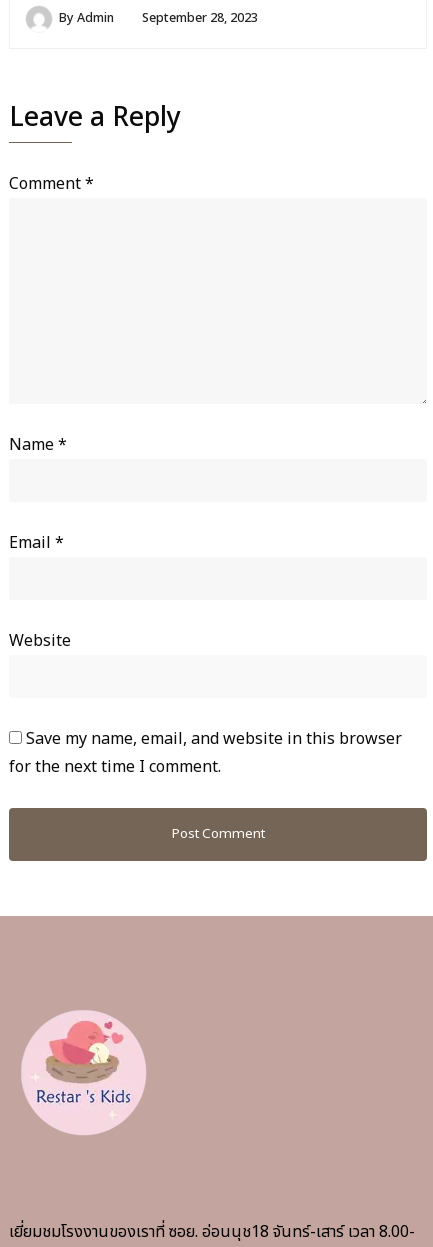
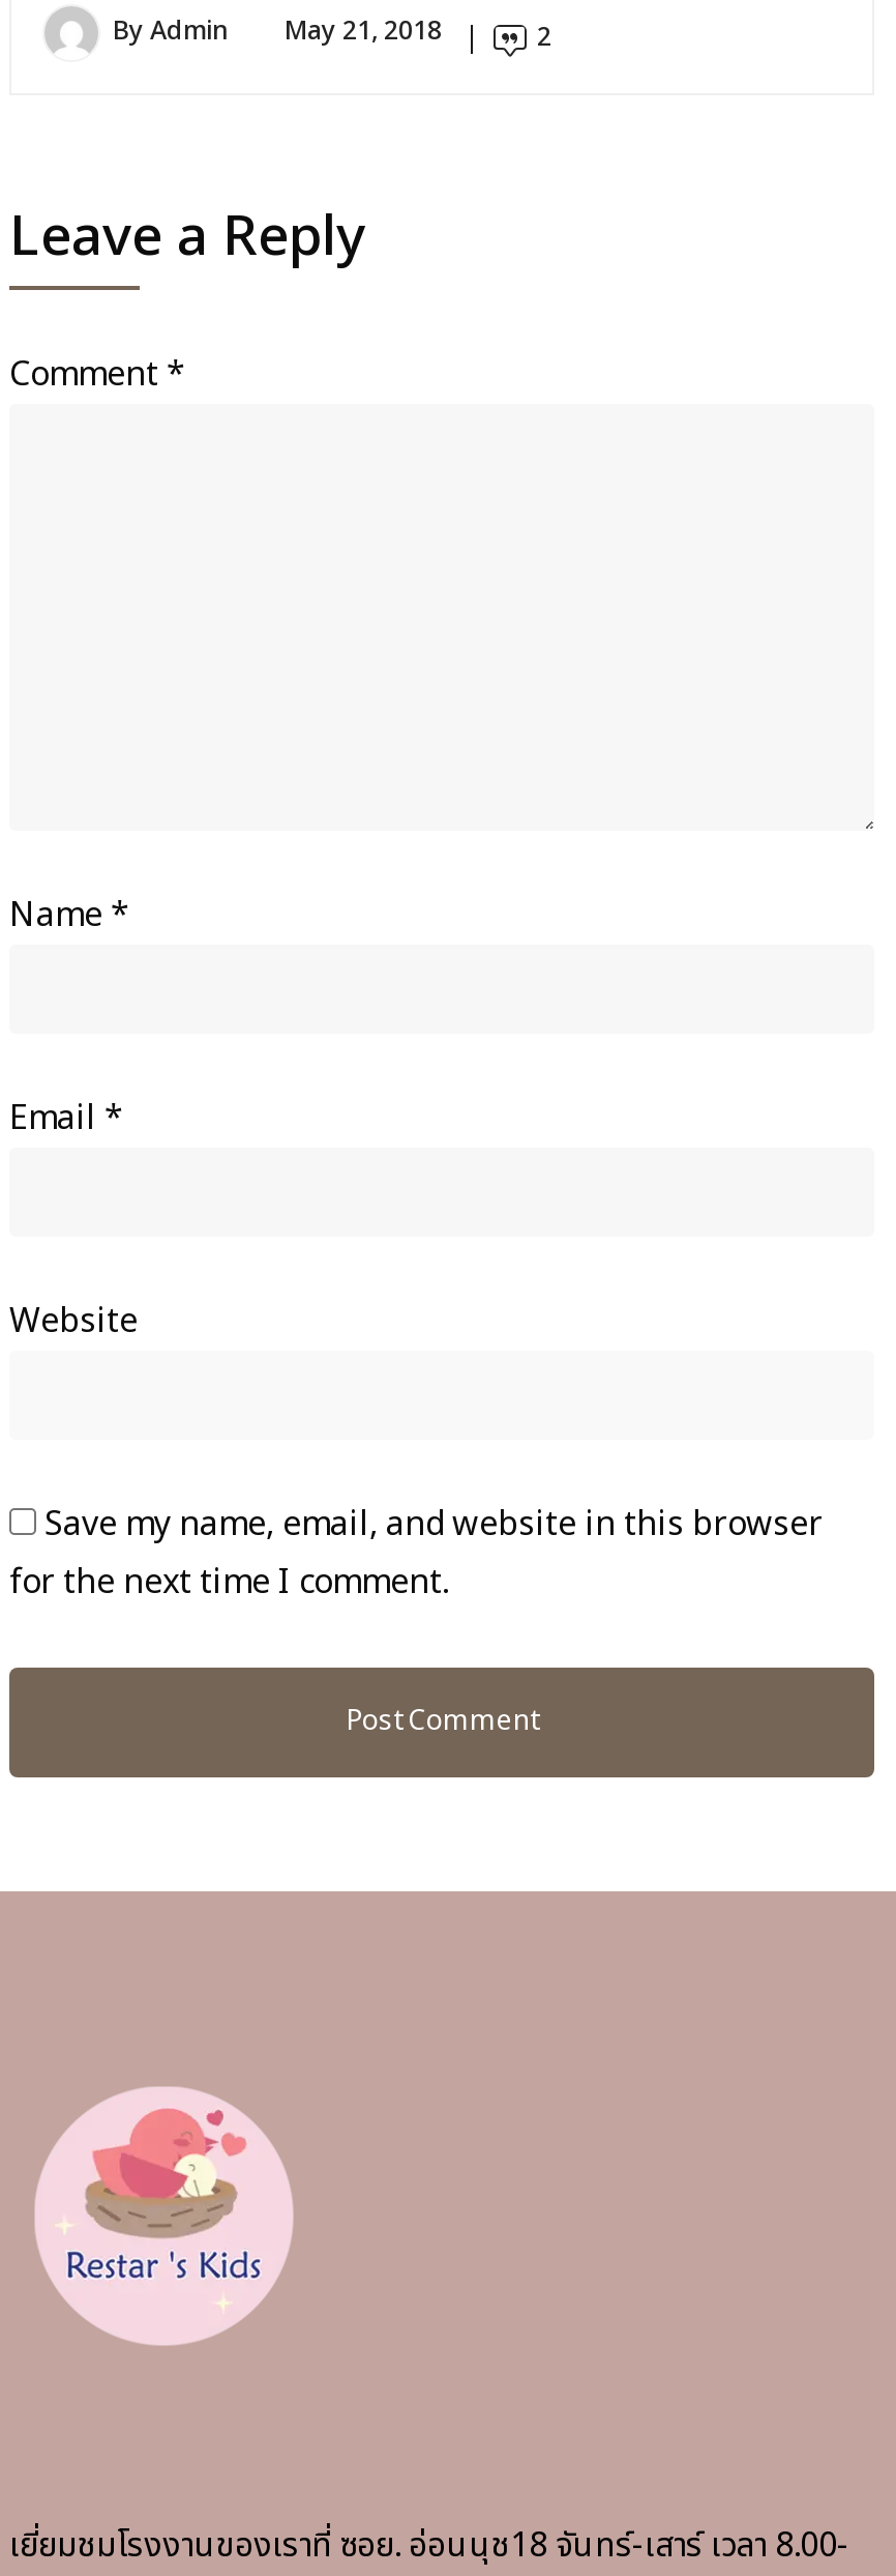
- September 28, 2023
+ May 21, 2018
+ 2
